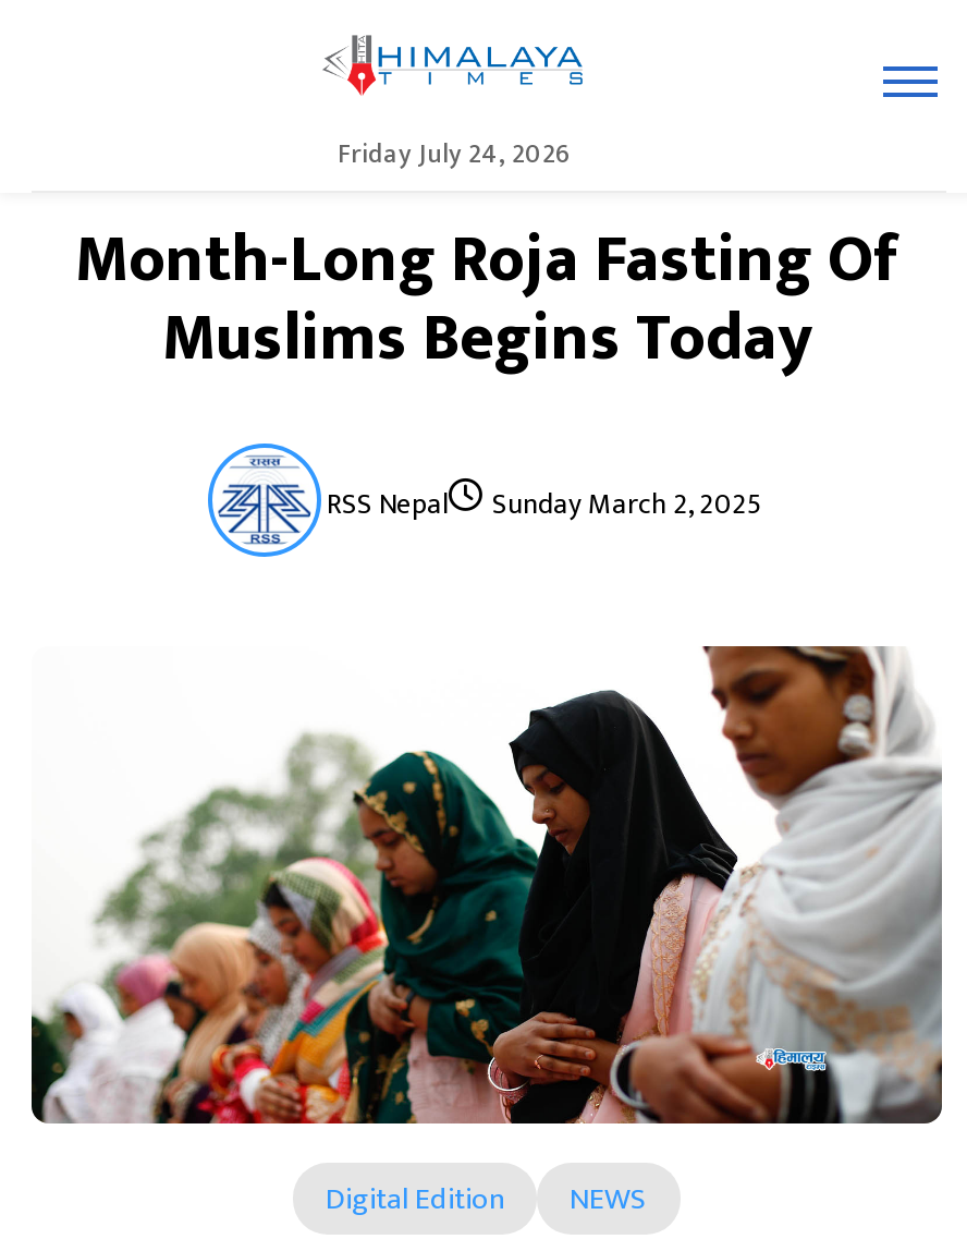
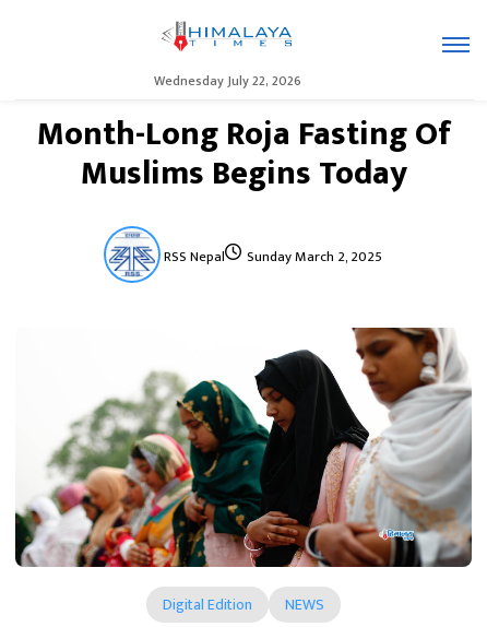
- Friday July 24, 2026
+ Wednesday July 22, 2026
